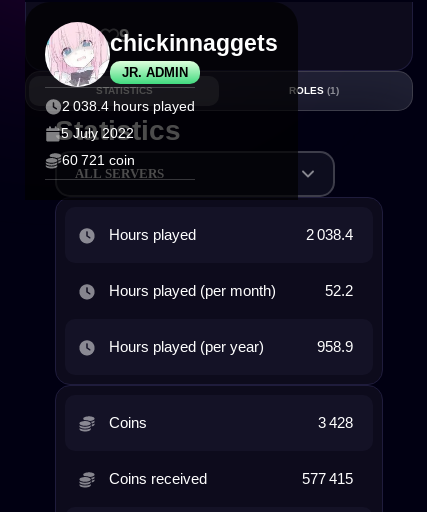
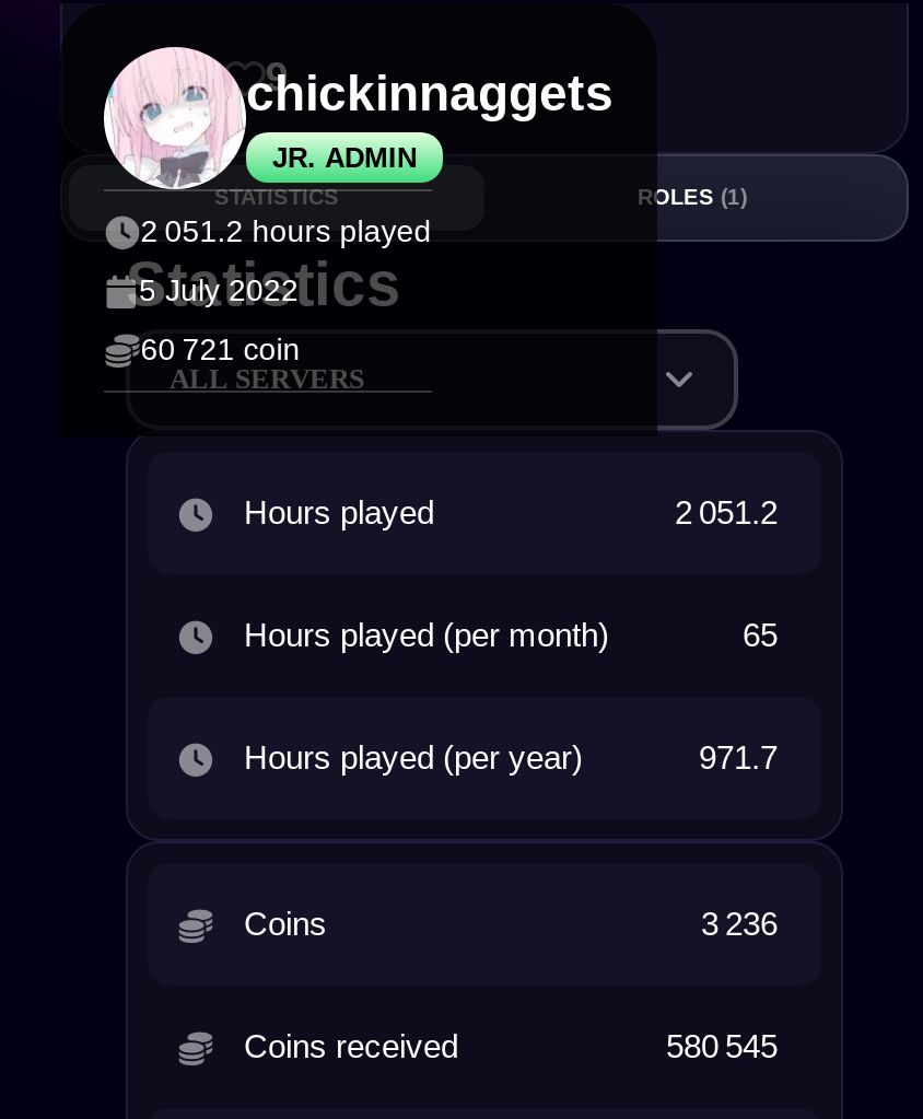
- 2 038.4 hours played
+ 2 051.2 hours played

- 2 038.4
+ 2 051.2

- 52.2
+ 65

- 958.9
+ 971.7

- 3 428
+ 3 236

- 577 415
+ 580 545
